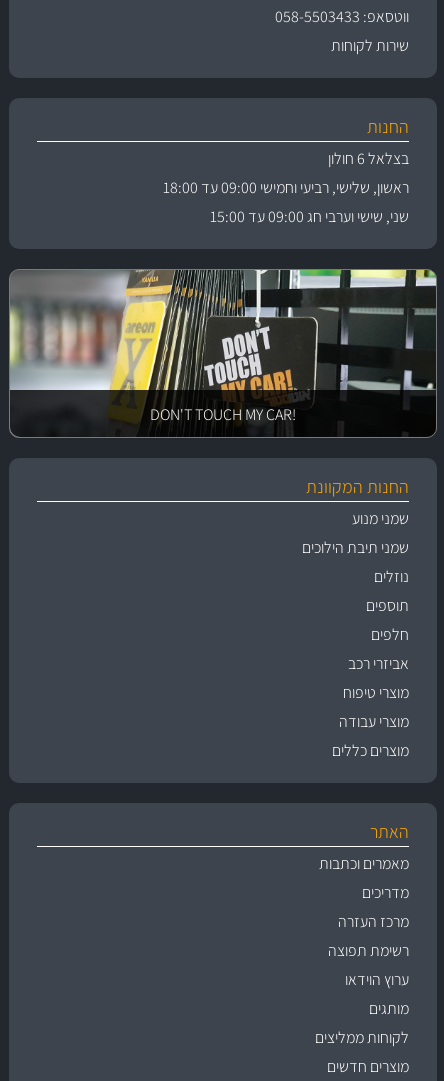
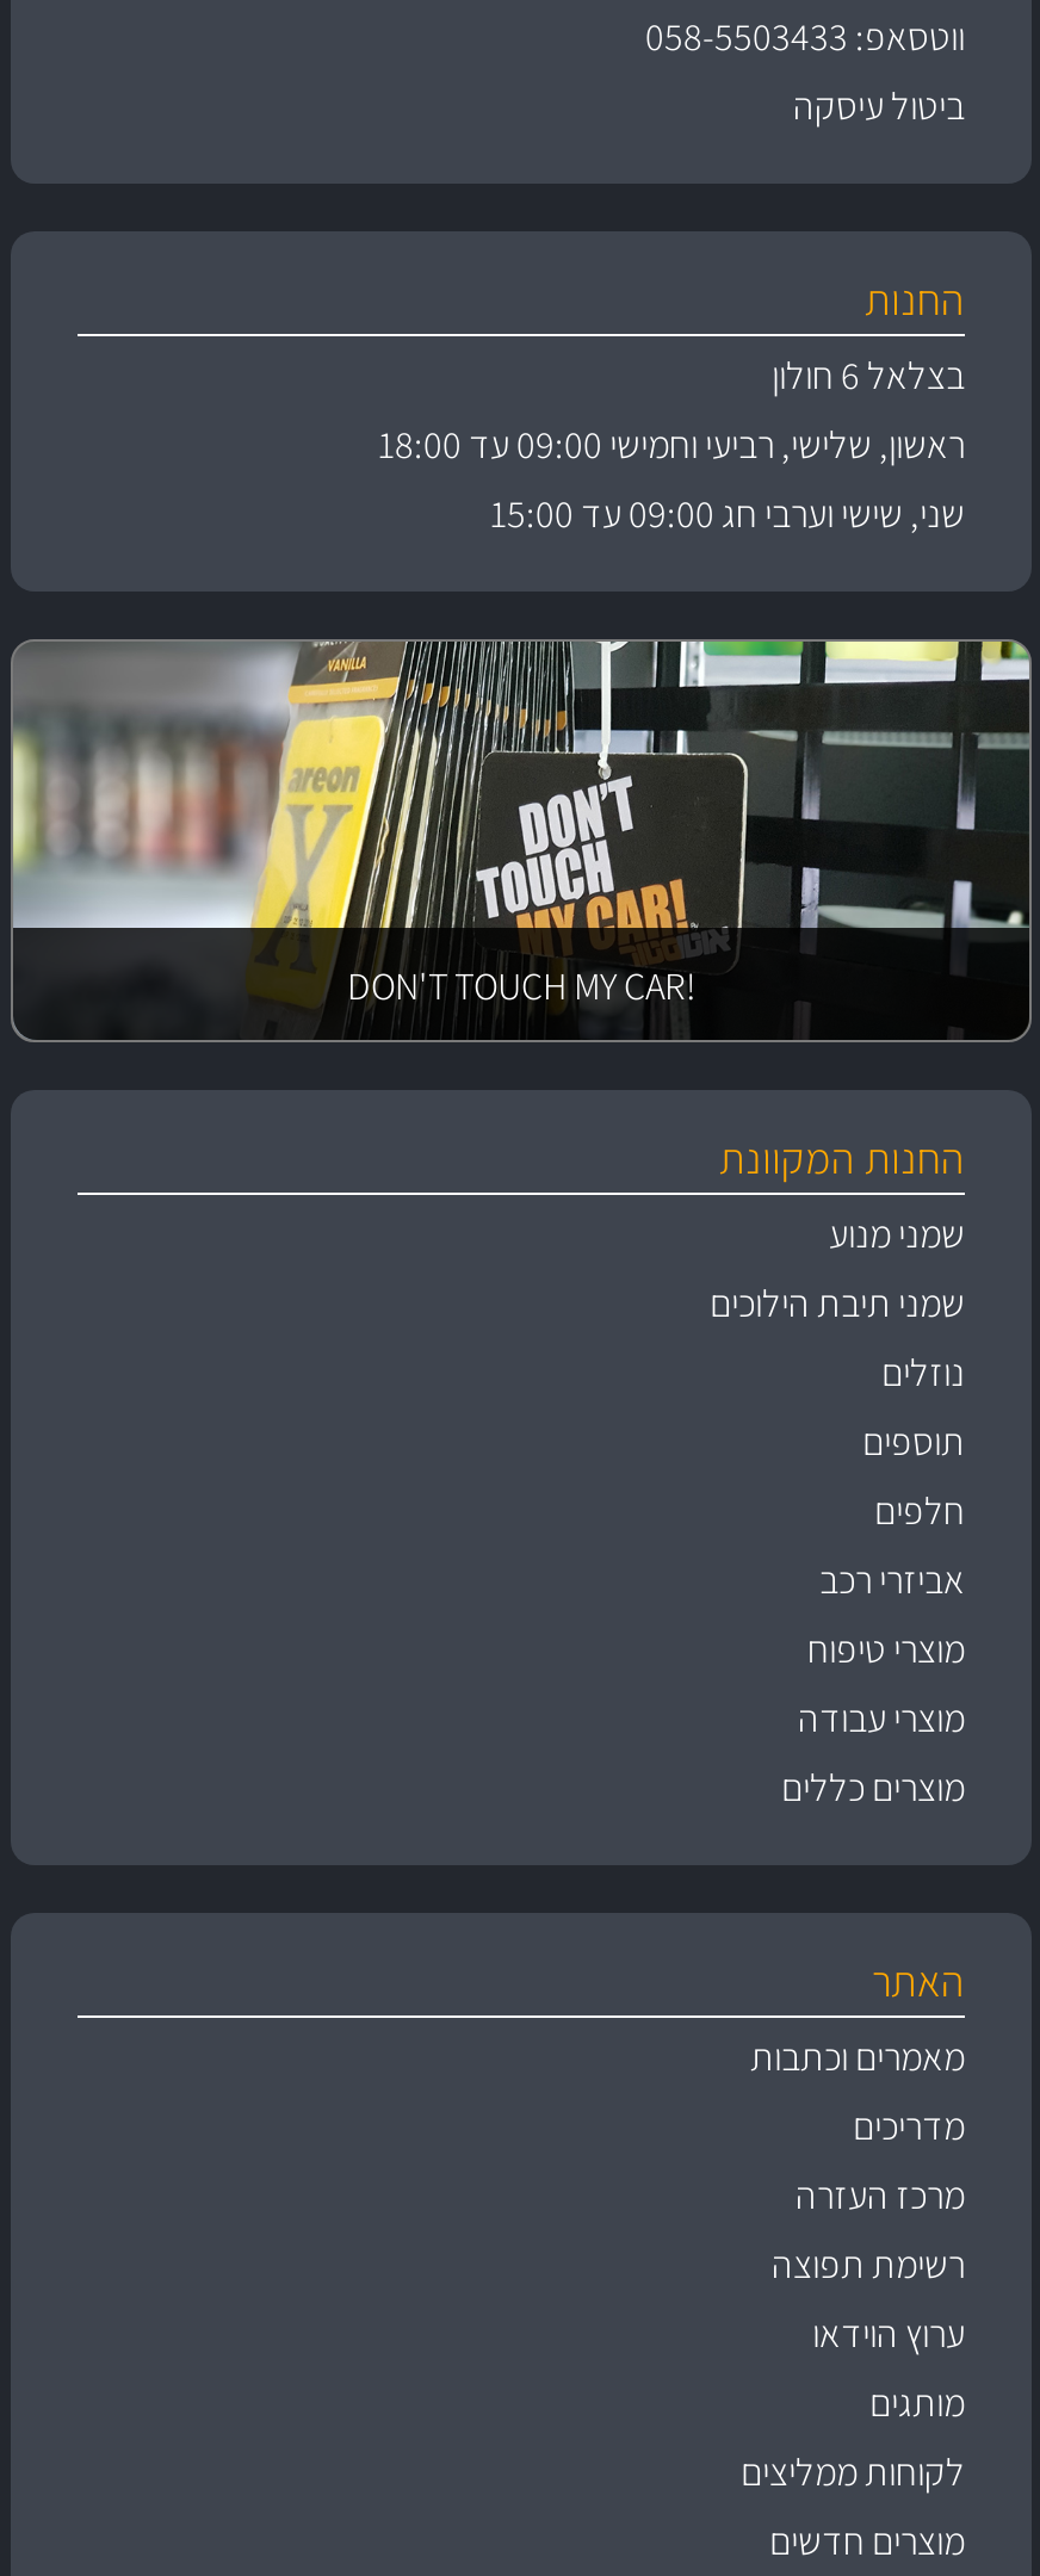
- שירות לקוחות
+ ביטול עיסקה
